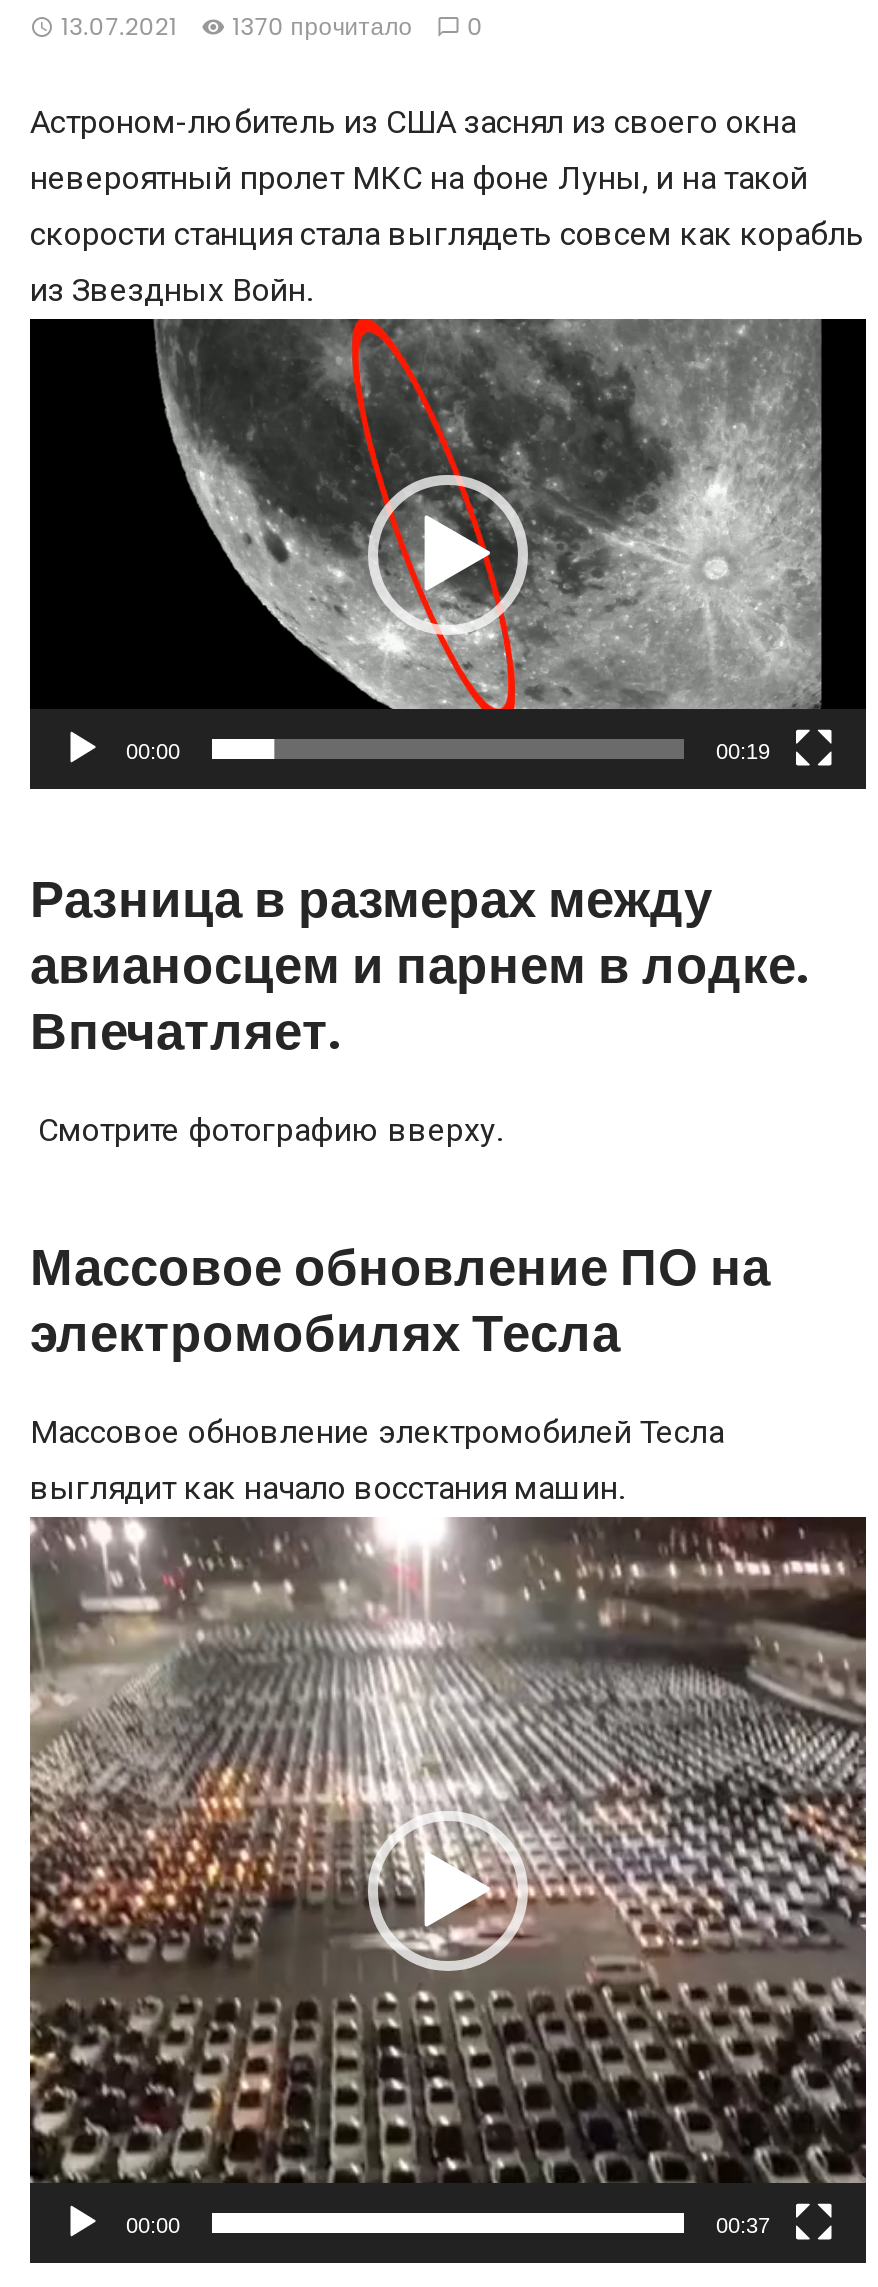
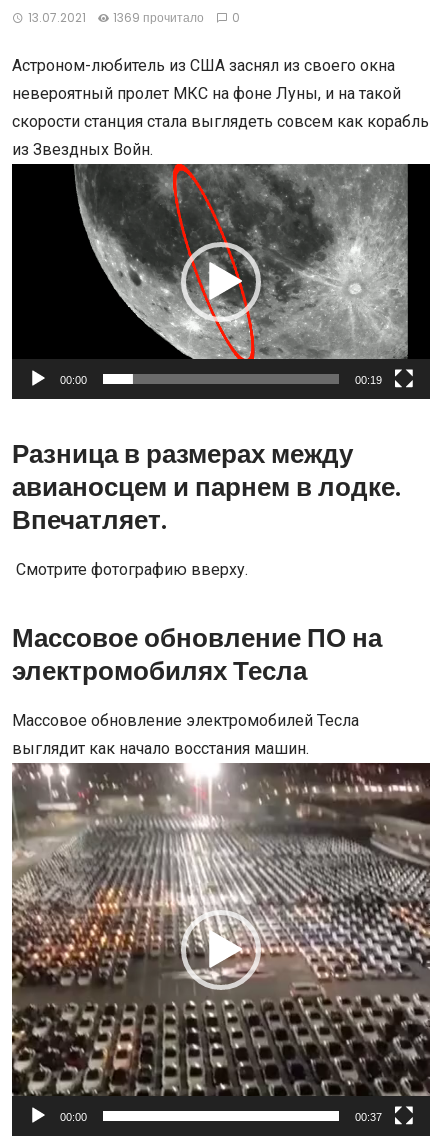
- 13.07.2021 1370 прочитало 0
+ 13.07.2021 1369 прочитало 0
